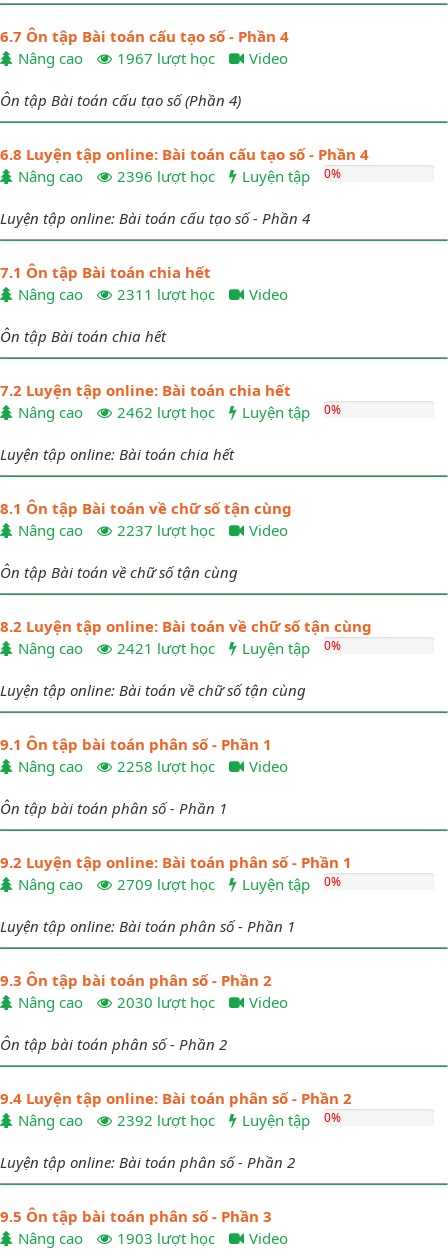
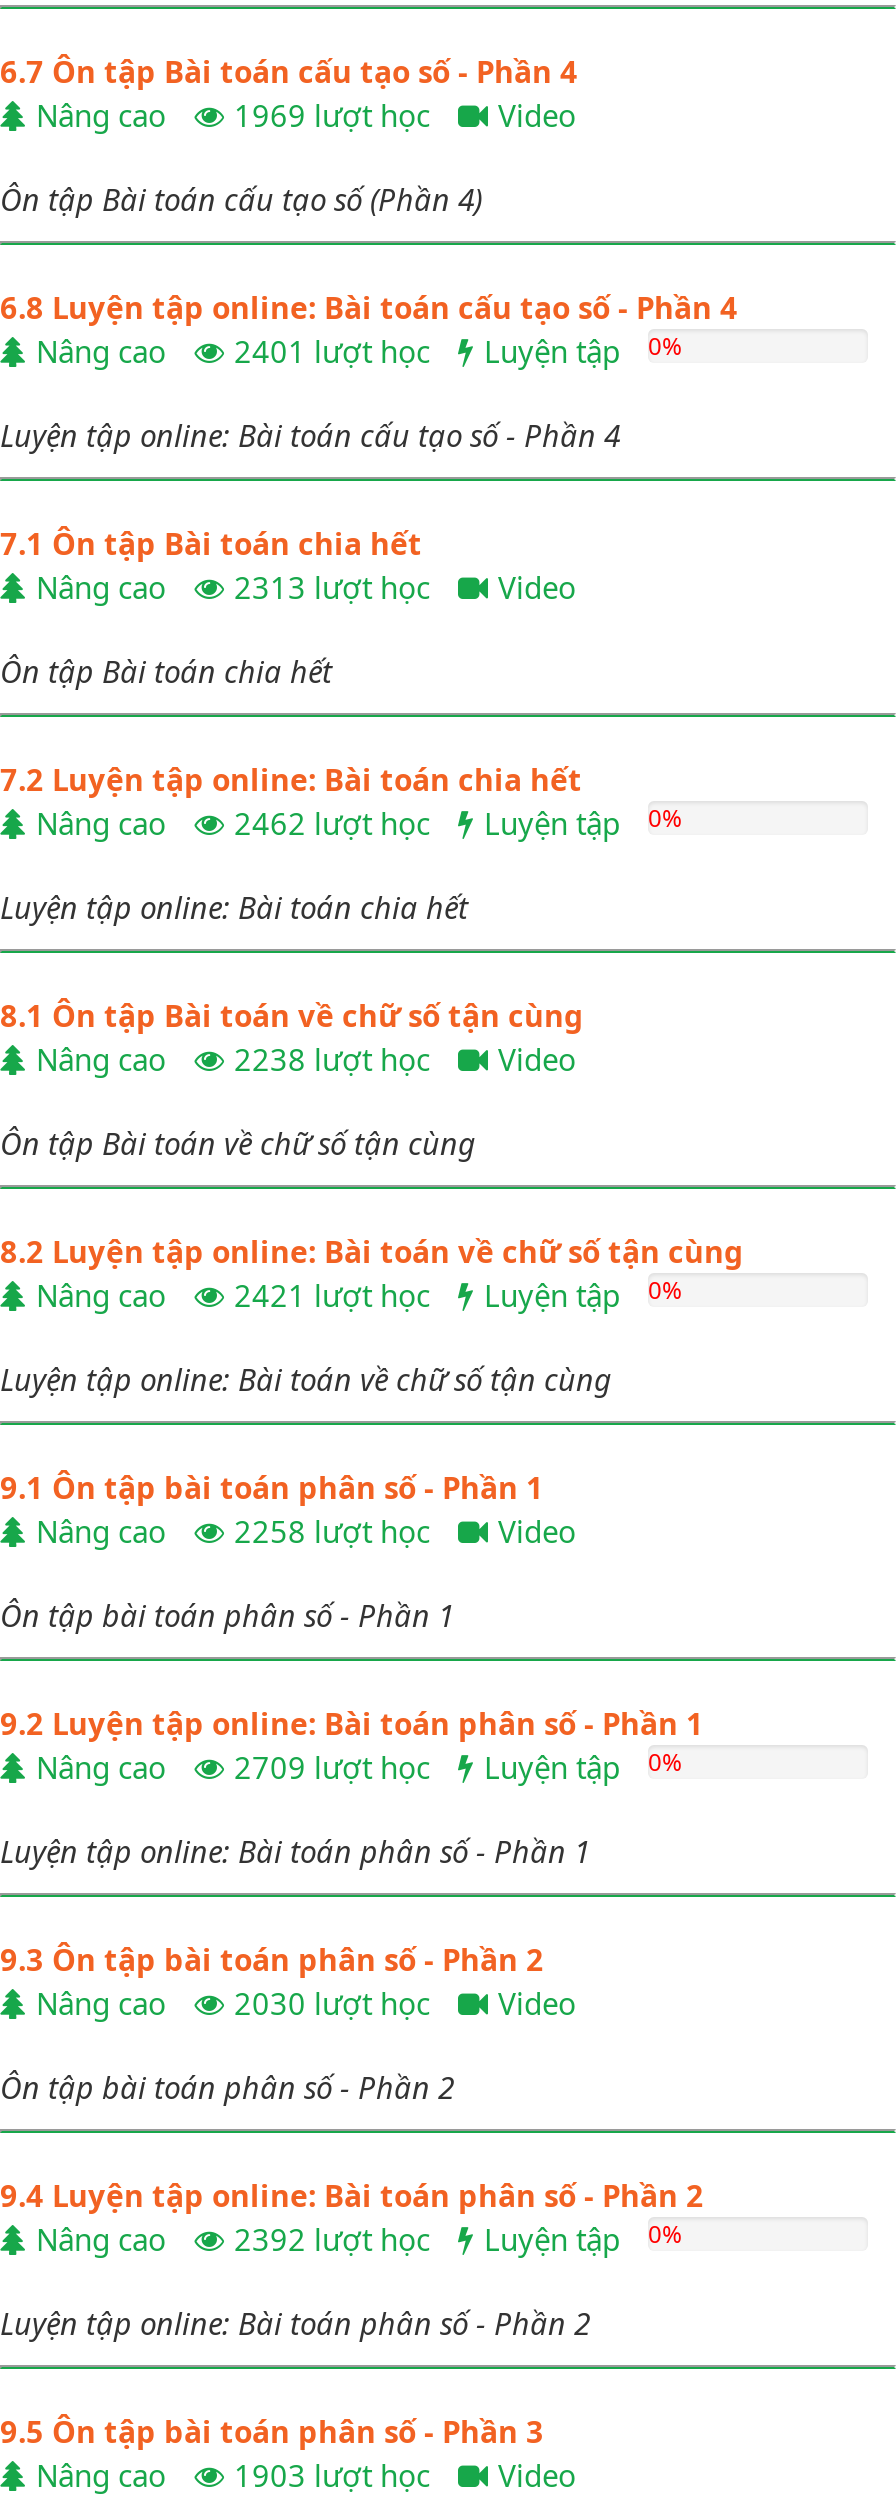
- Nâng cao 1967 lượt học Video
+ Nâng cao 1969 lượt học Video

- Nâng cao 2396 lượt học Luyện tập 0%
+ Nâng cao 2401 lượt học Luyện tập 0%

- Nâng cao 2311 lượt học Video
+ Nâng cao 2313 lượt học Video

- Nâng cao 2237 lượt học Video
+ Nâng cao 2238 lượt học Video
